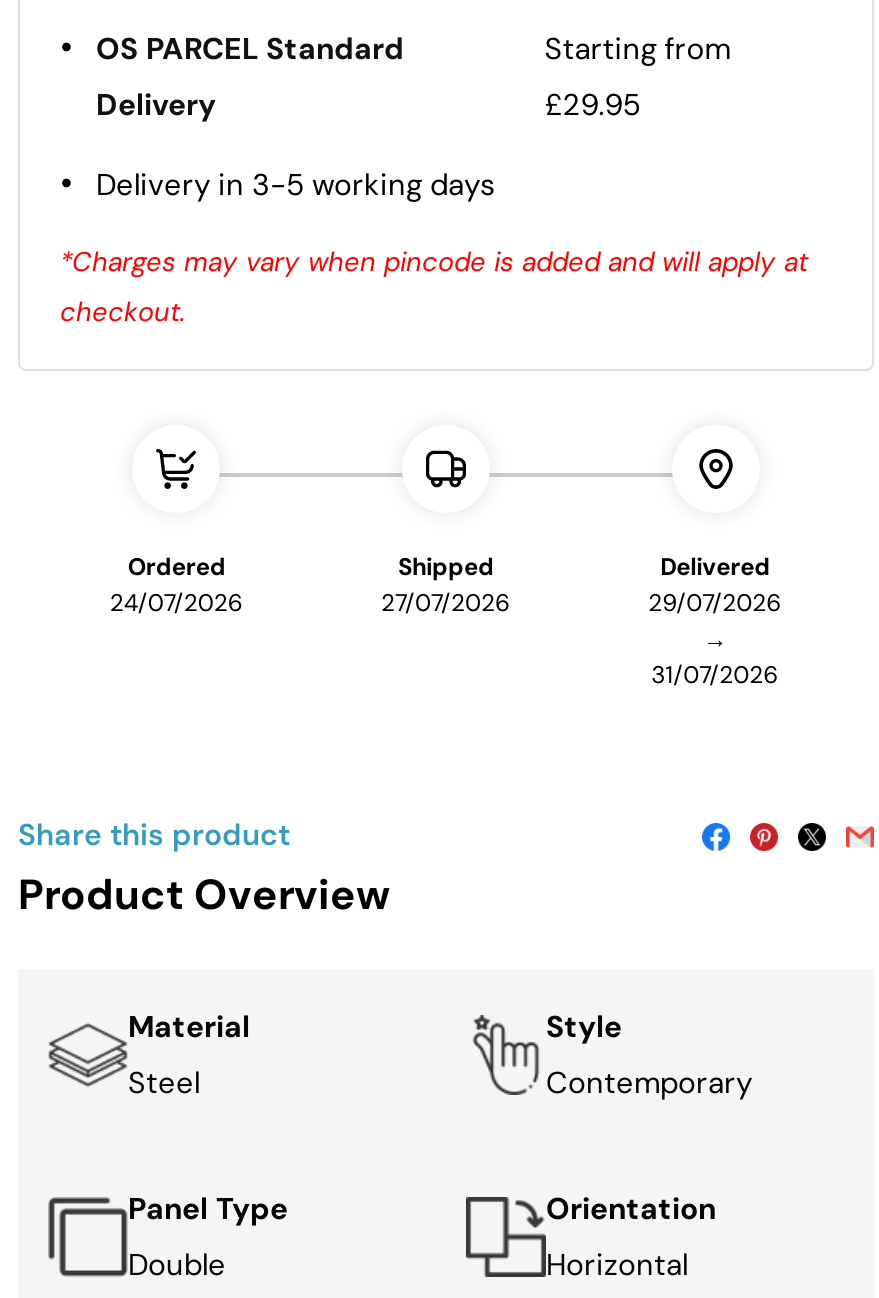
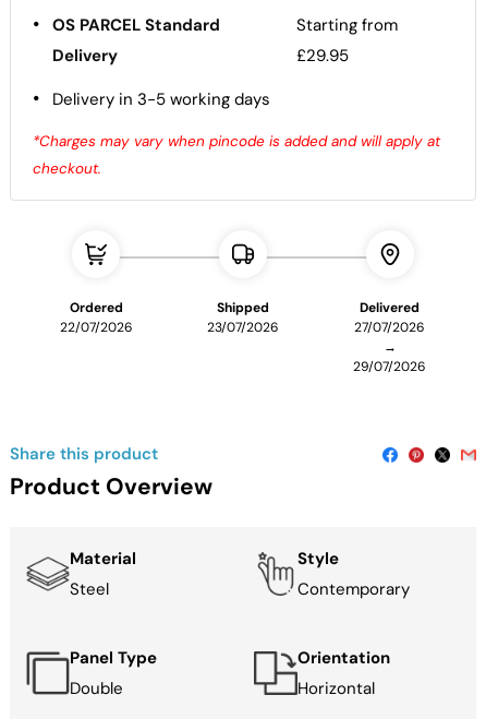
- 24/07/2026
+ 22/07/2026

- 27/07/2026
+ 23/07/2026

- 29/07/2026
+ 27/07/2026

- 31/07/2026
+ 29/07/2026
